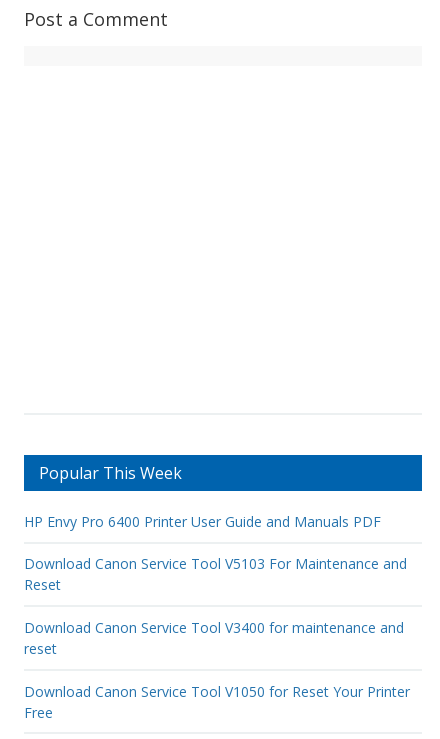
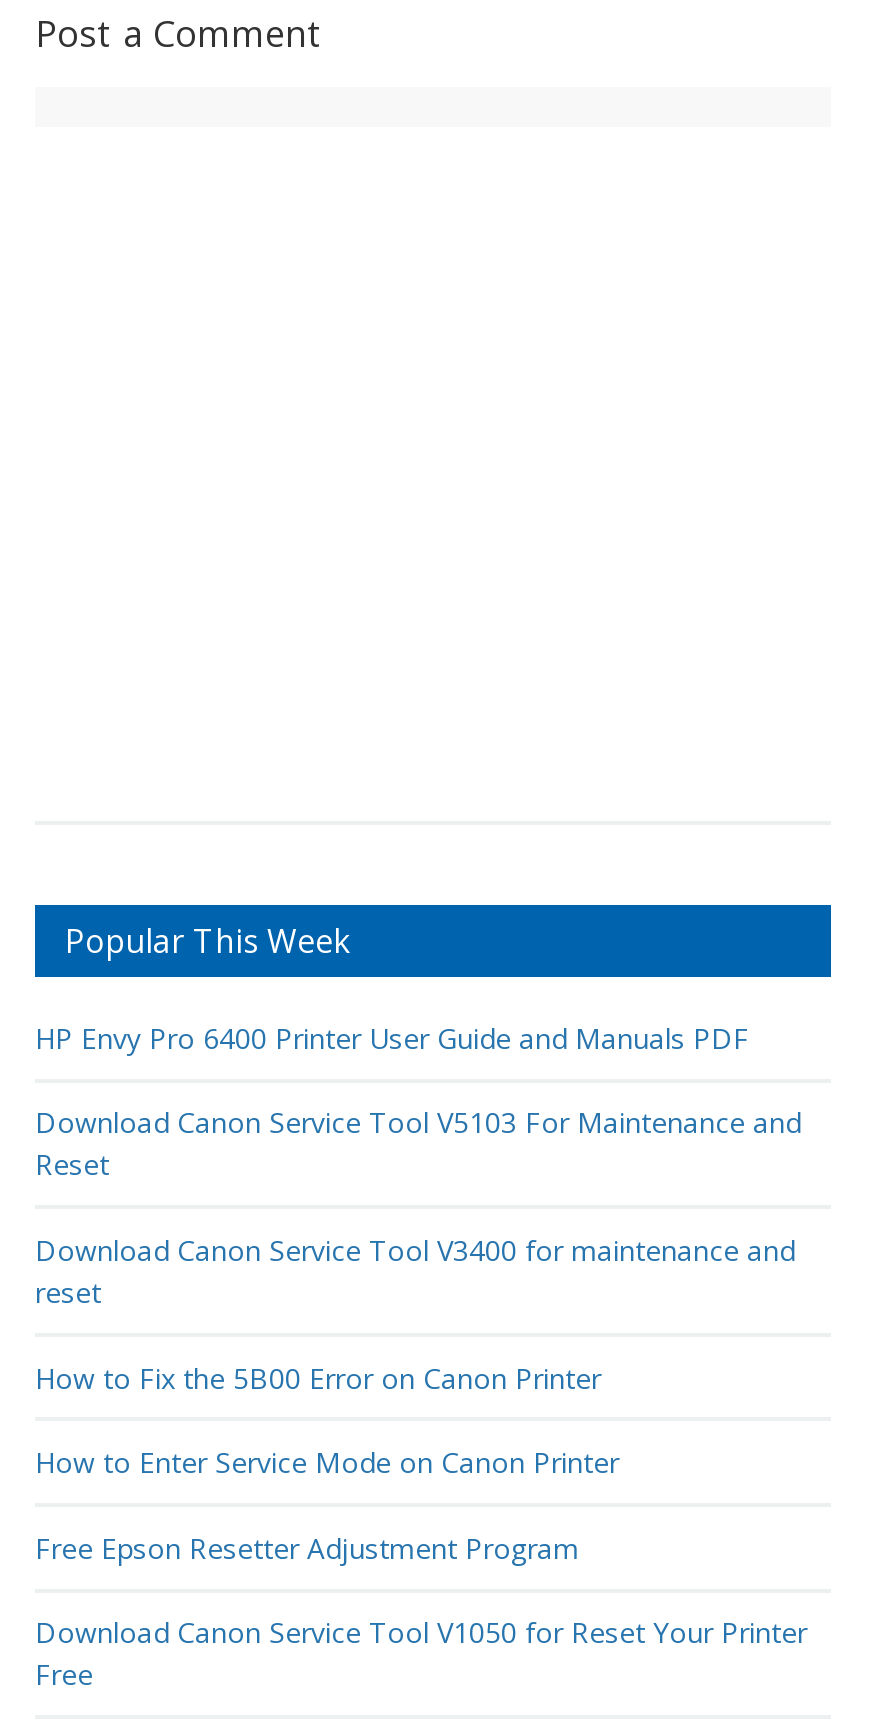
+ How to Fix the 5B00 Error on Canon Printer
+ How to Enter Service Mode on Canon Printer
+ Free Epson Resetter Adjustment Program
